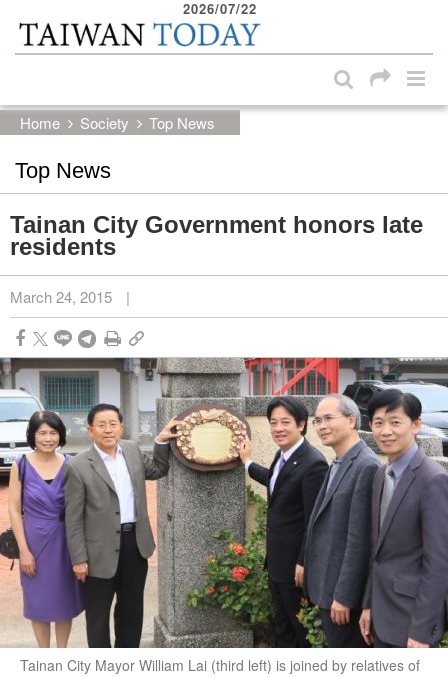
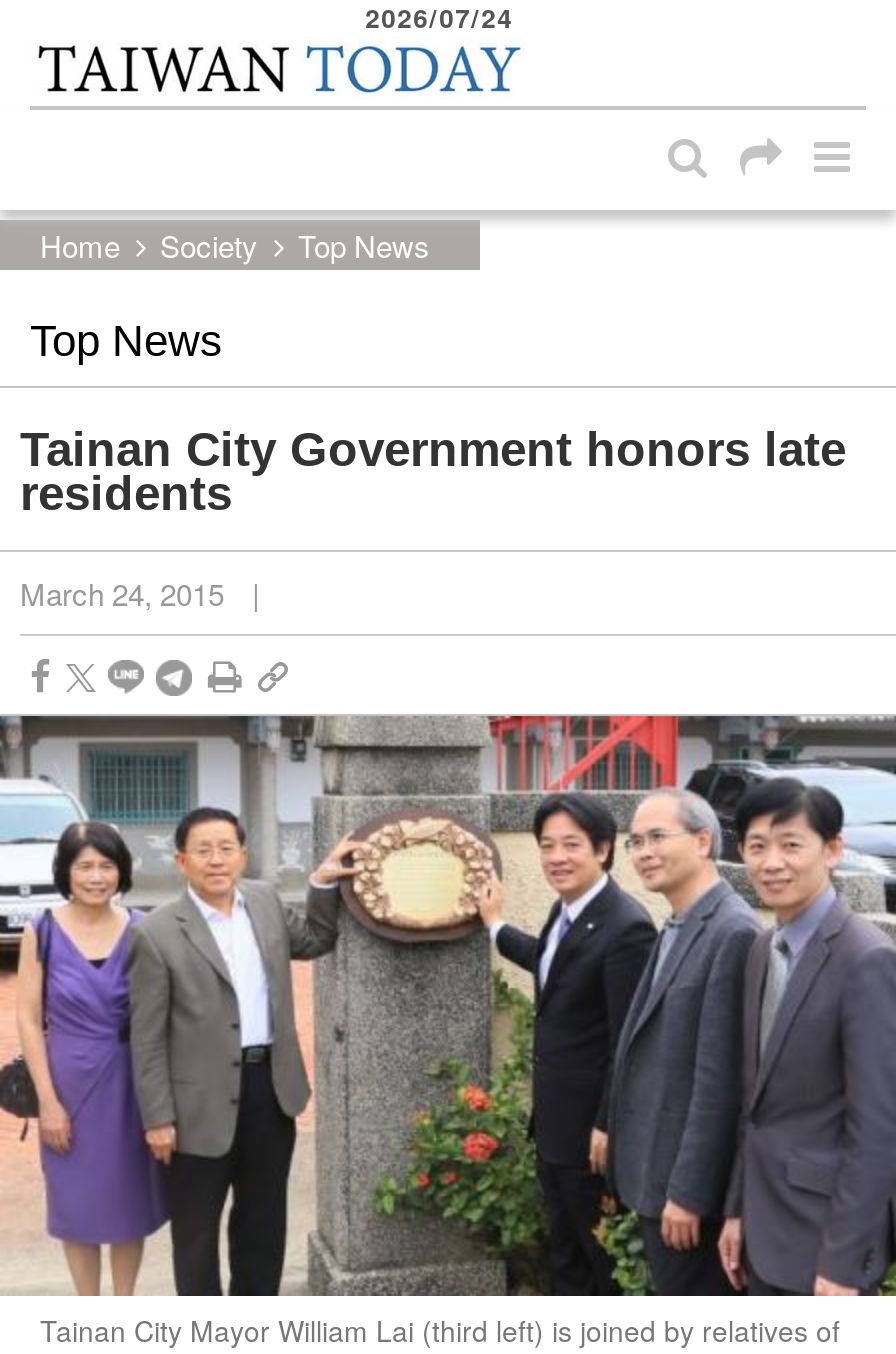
- 2026/07/22
+ 2026/07/24
